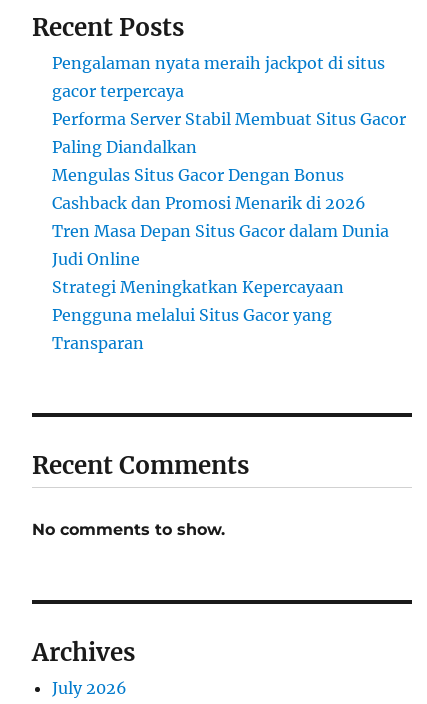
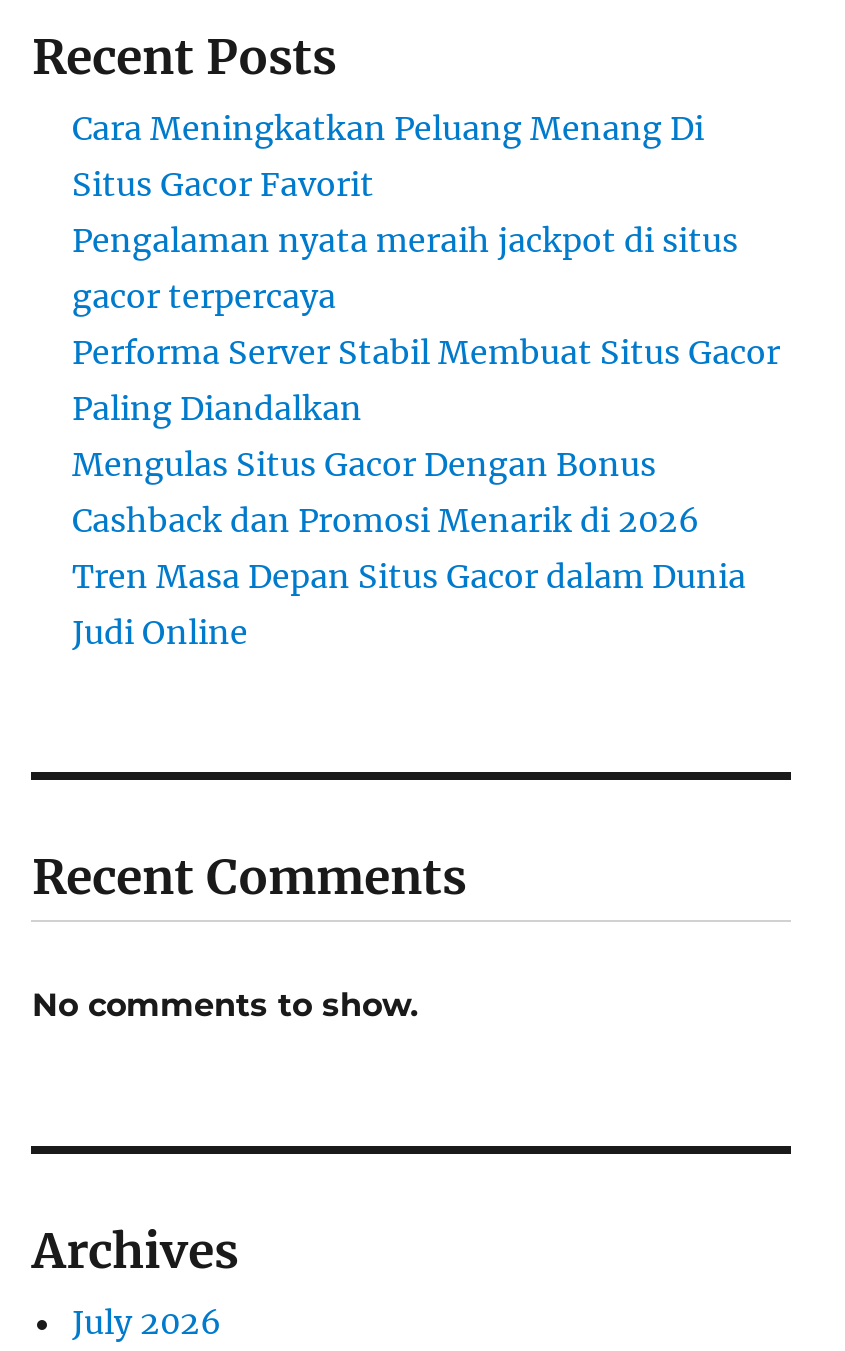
+ Cara Meningkatkan Peluang Menang Di
+ Situs Gacor Favorit

moved down: Pengalaman nyata meraih jackpot di situs | gacor terpercaya | Performa Server Stabil Membuat Situs Gacor | Paling Diandalkan | Mengulas Situs Gacor Dengan Bonus | Cashback dan Promosi Menarik di 2026 | Tren Masa Depan Situs Gacor dalam Dunia | Judi Online

- Strategi Meningkatkan Kepercayaan
- Pengguna melalui Situs Gacor yang
- Transparan
